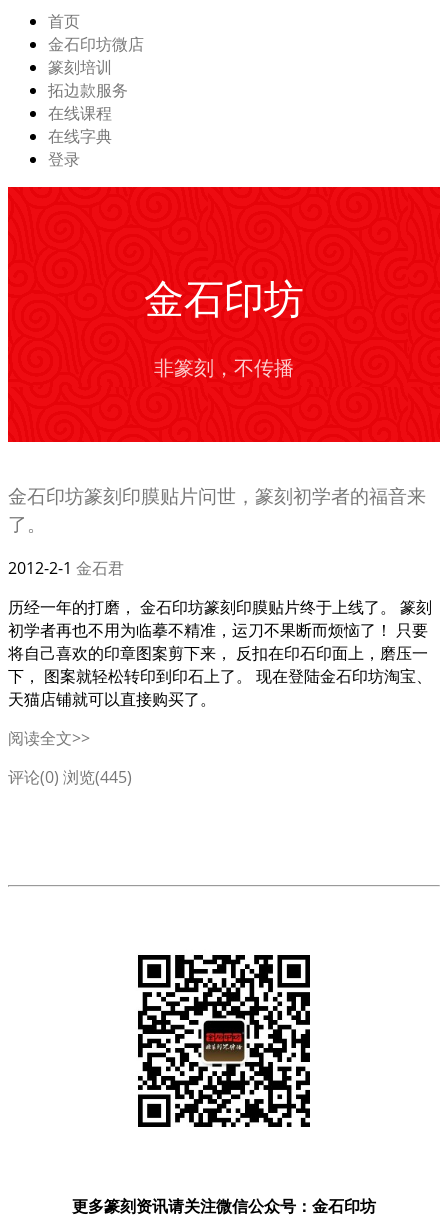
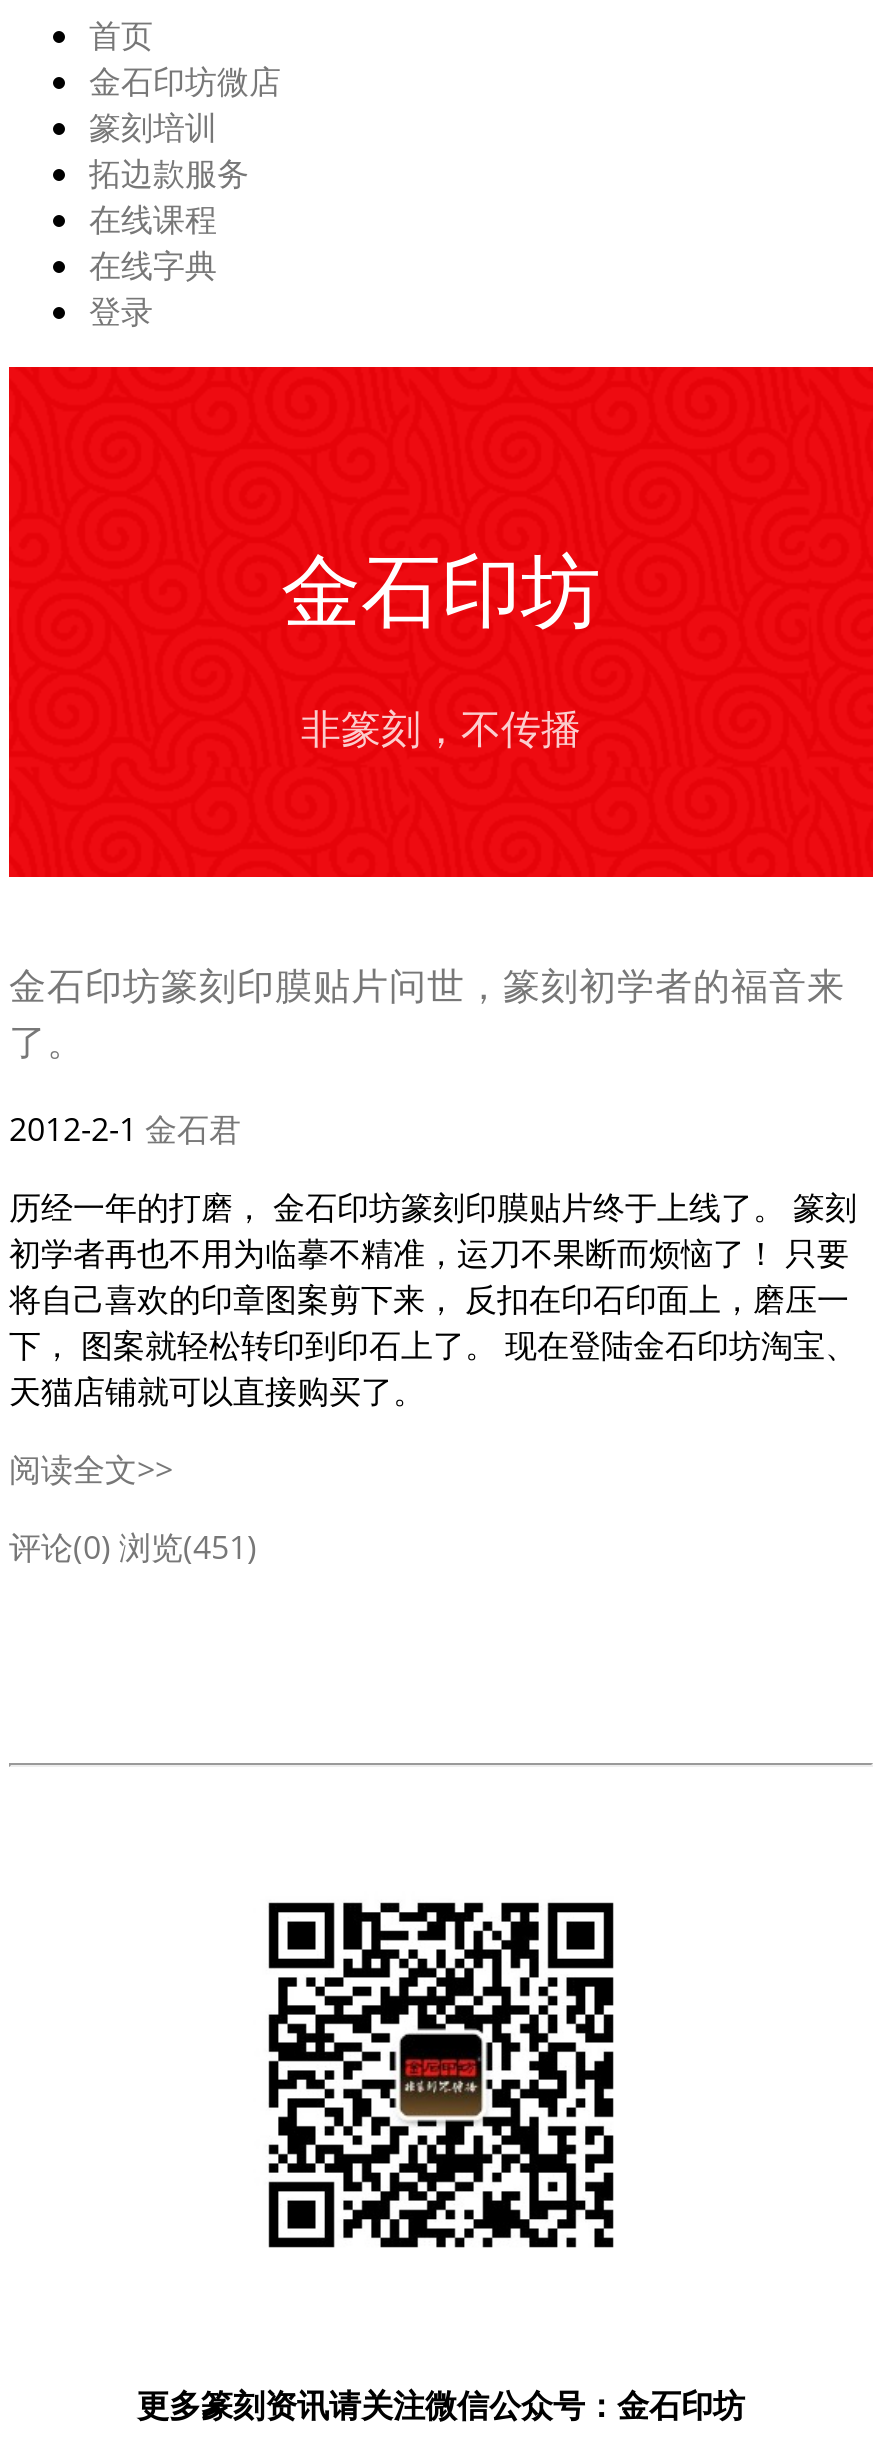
- 评论(0) 浏览(445)
+ 评论(0) 浏览(451)
